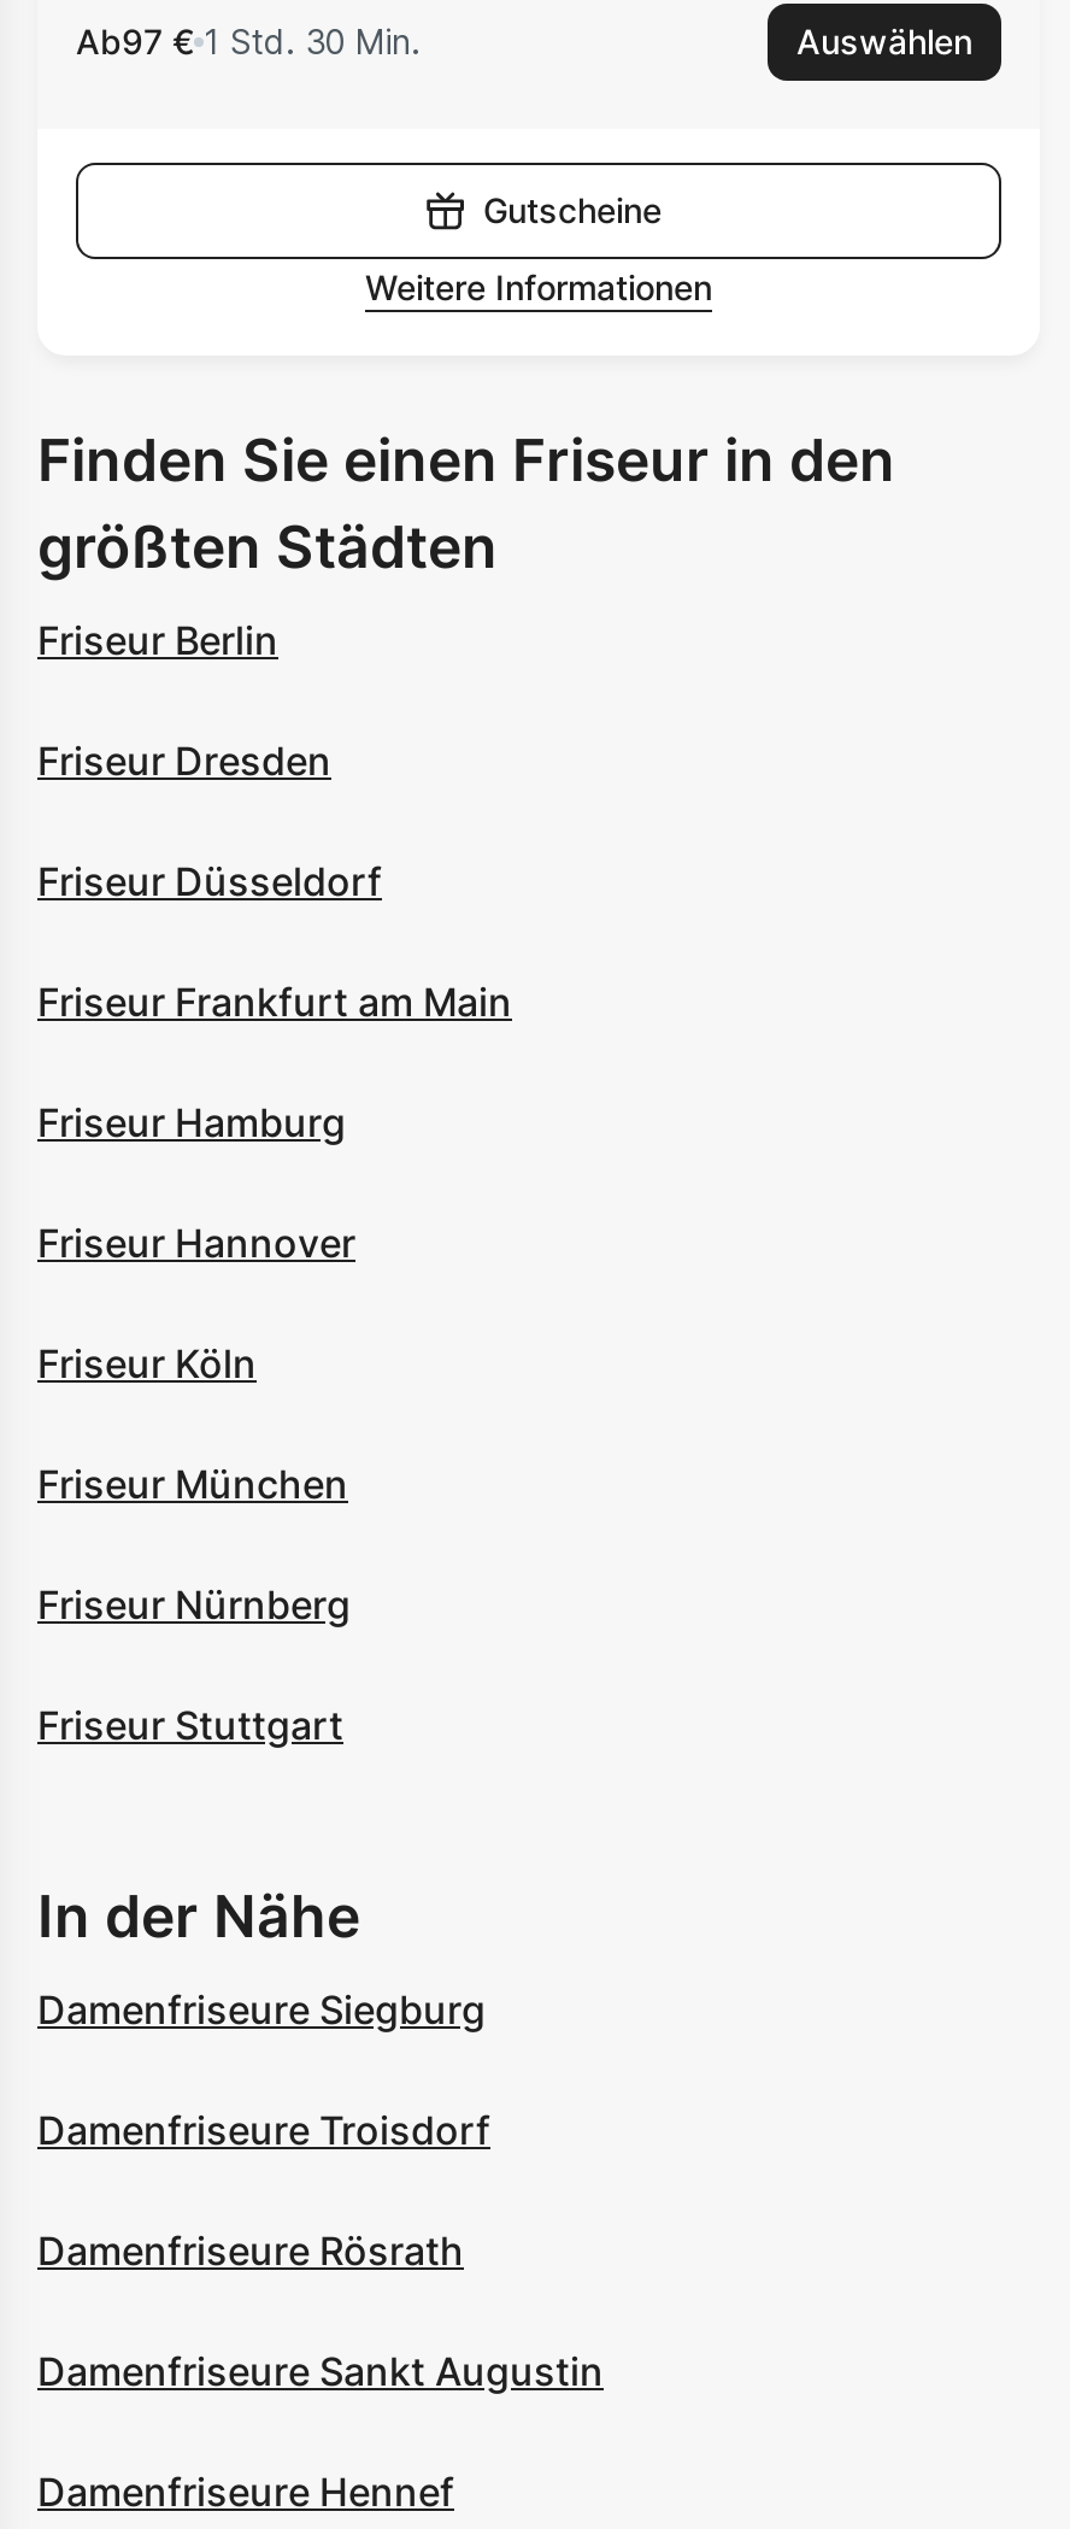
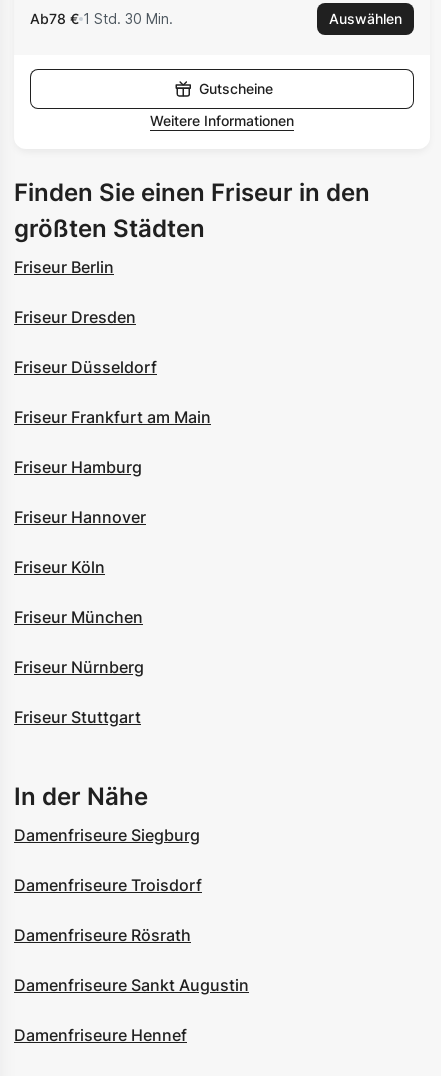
- Ab97 € 1 Std. 30 Min.
+ Ab78 € 1 Std. 30 Min.
